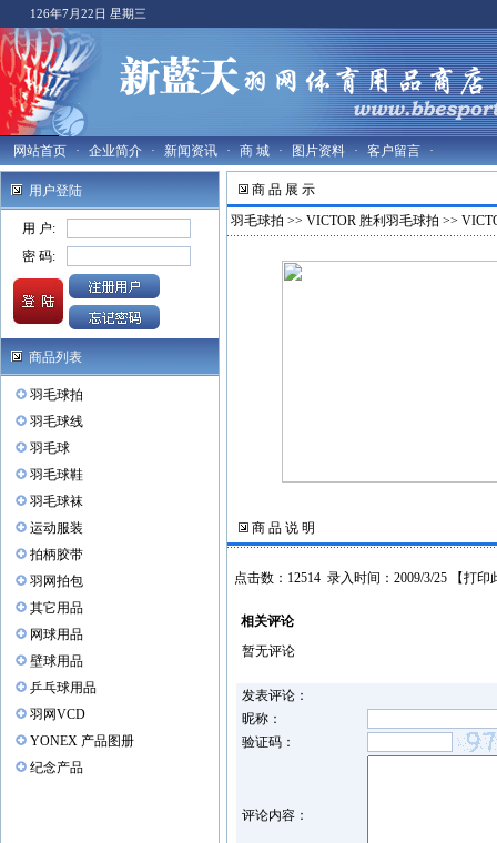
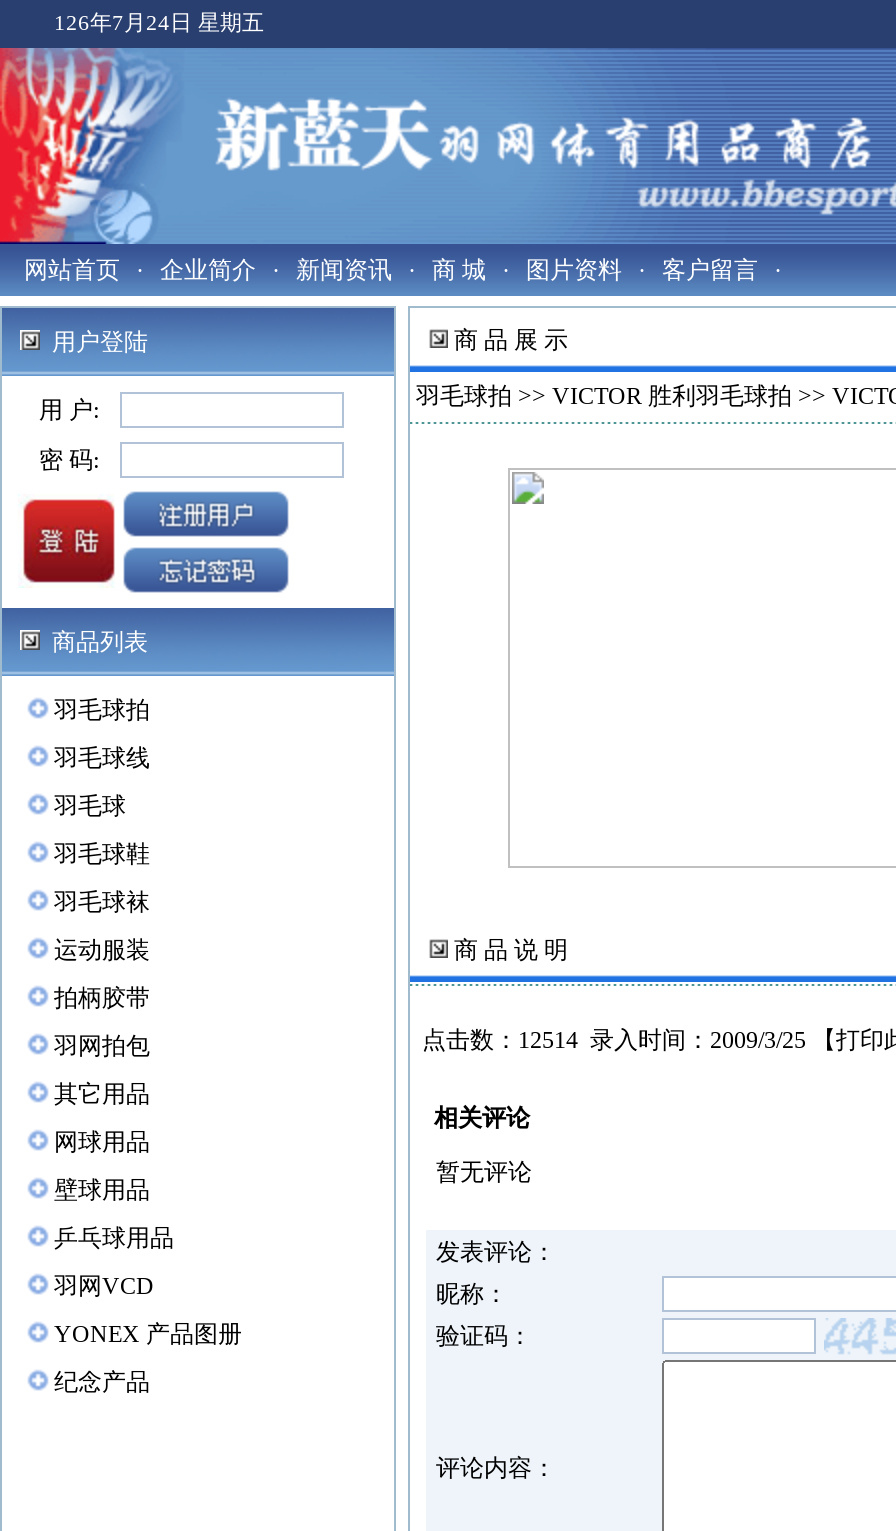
- 126年7月22日 星期三
+ 126年7月24日 星期五
